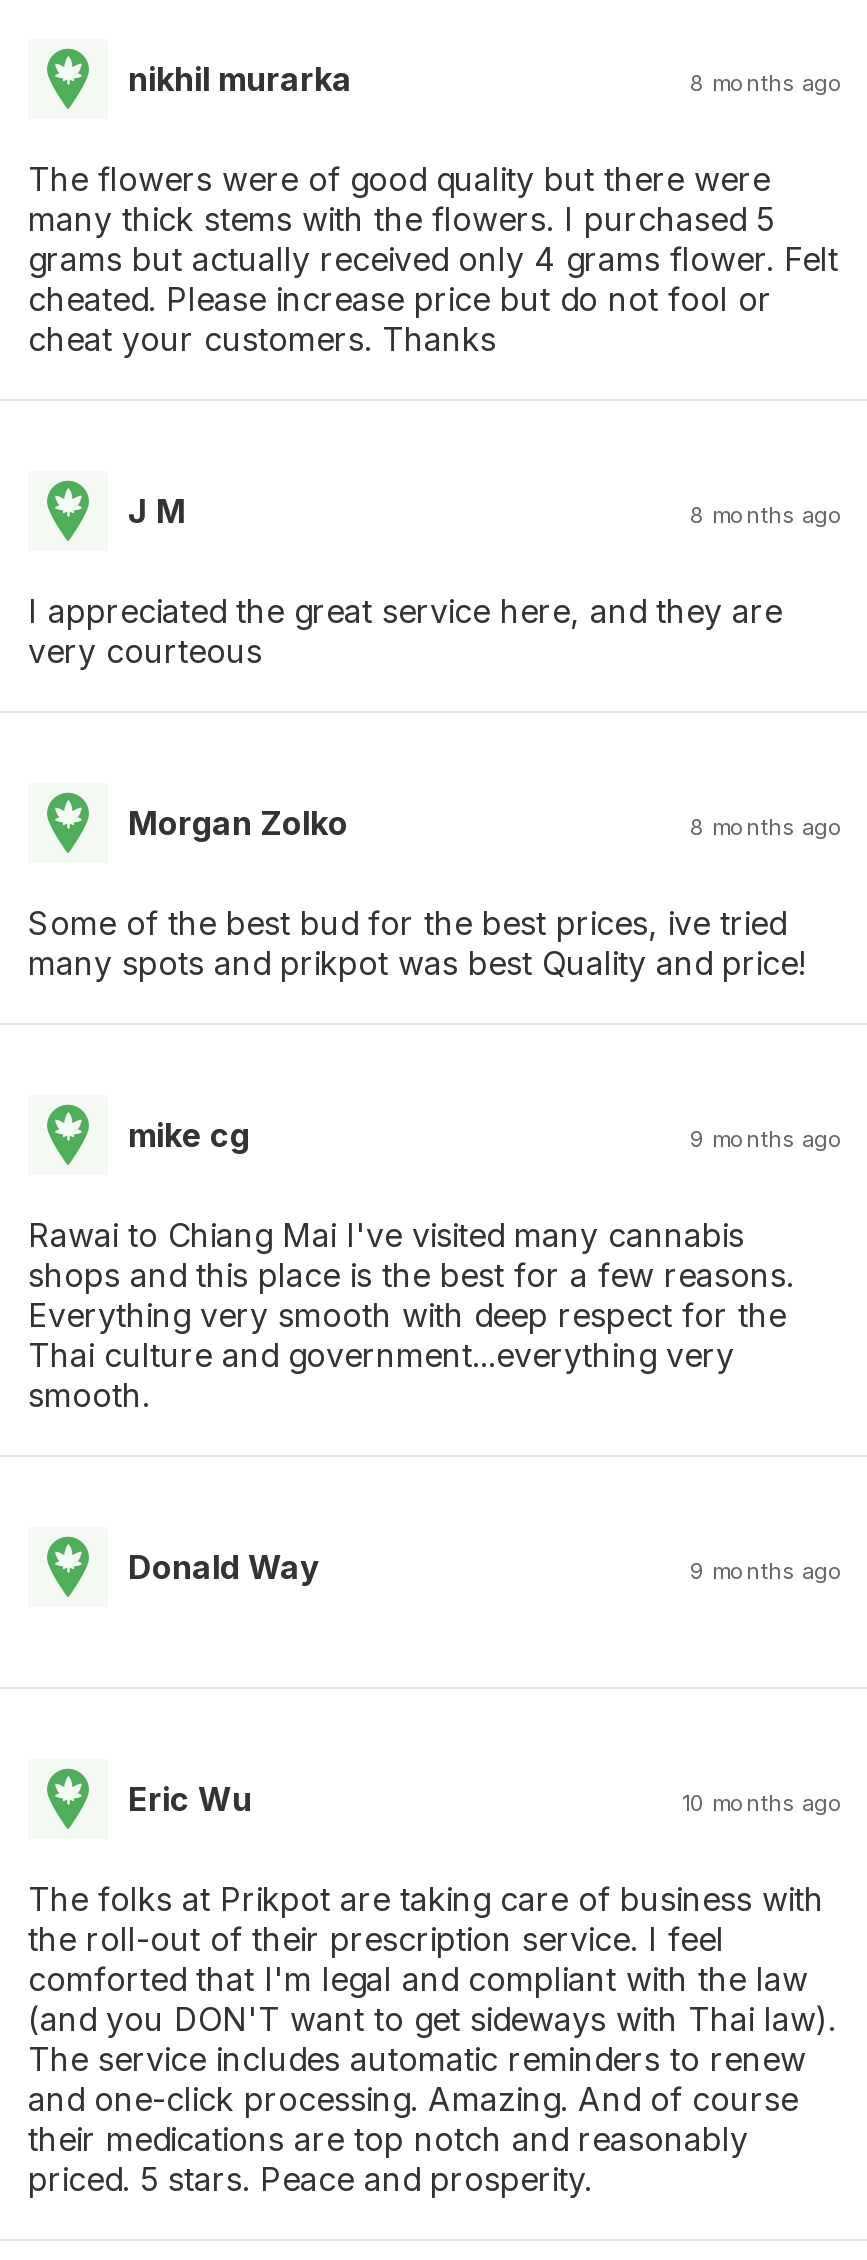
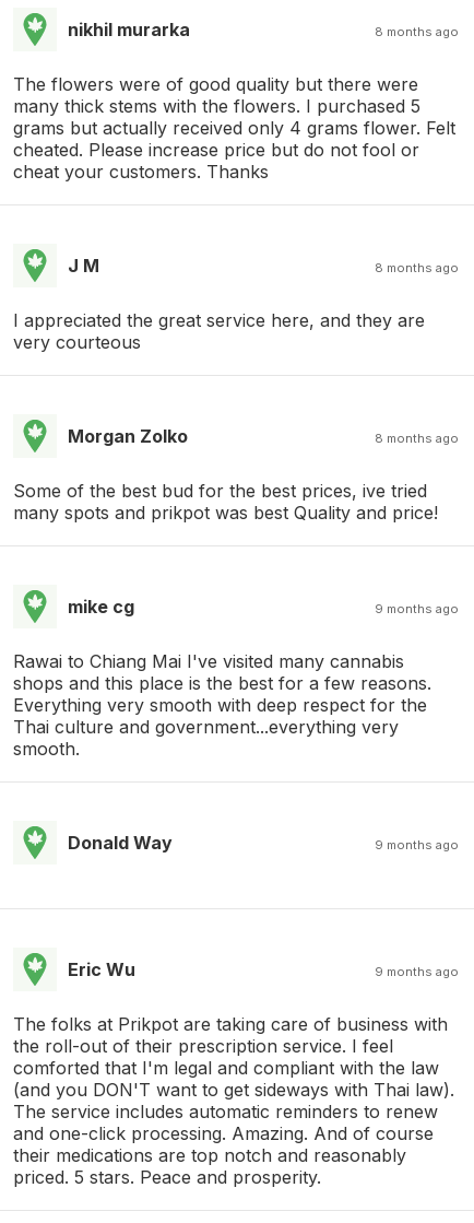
- 10 months ago
+ 9 months ago
